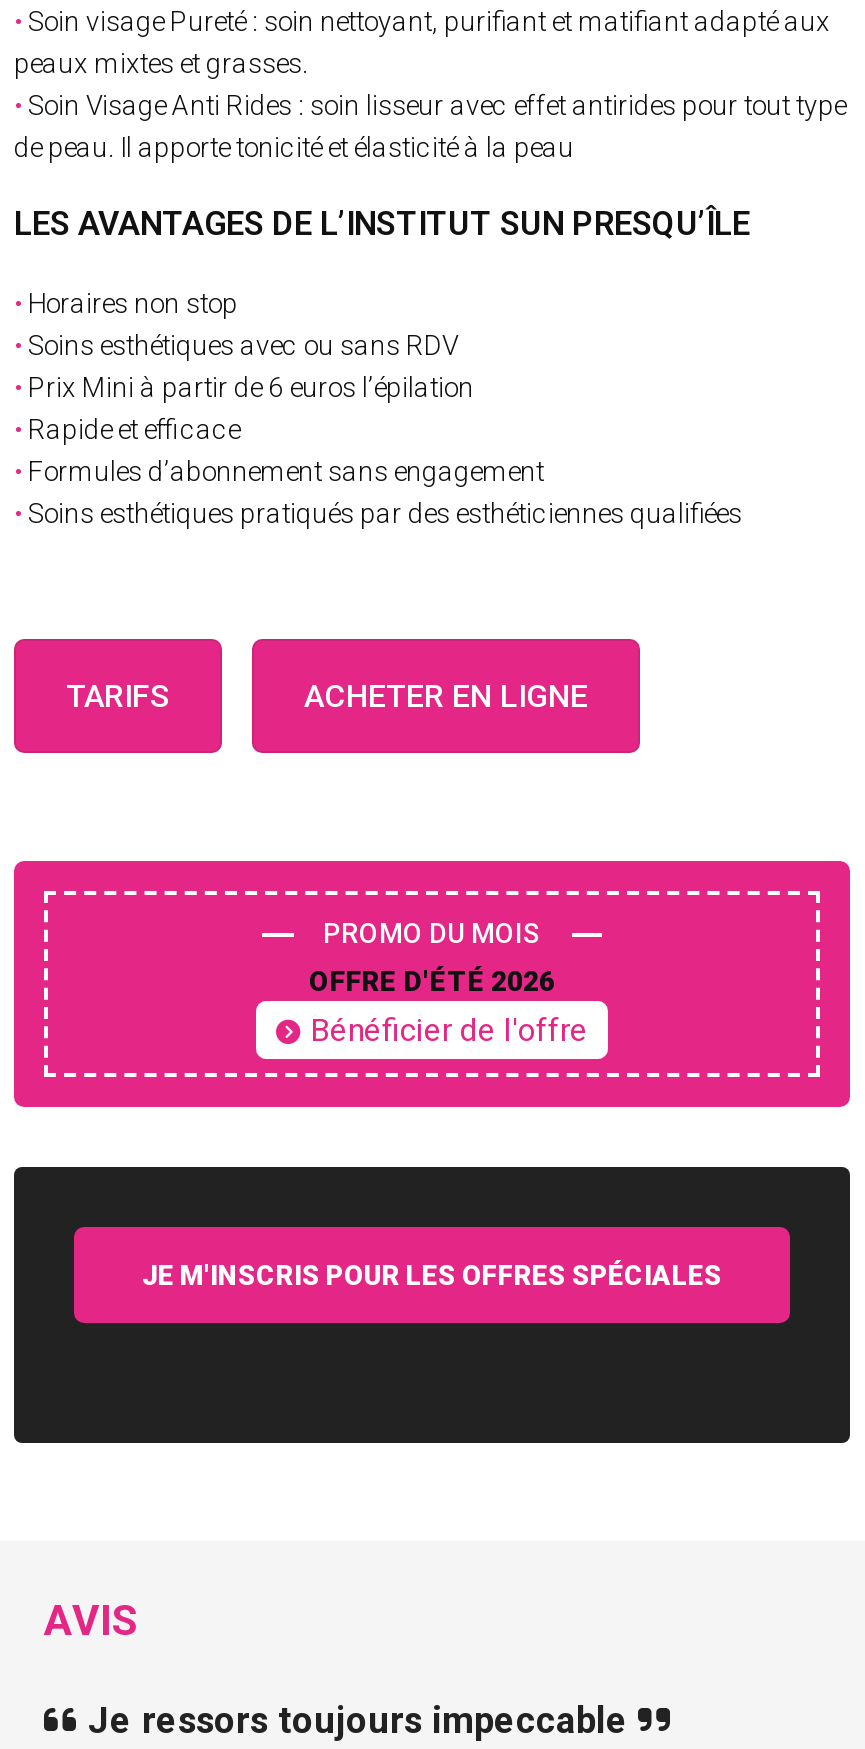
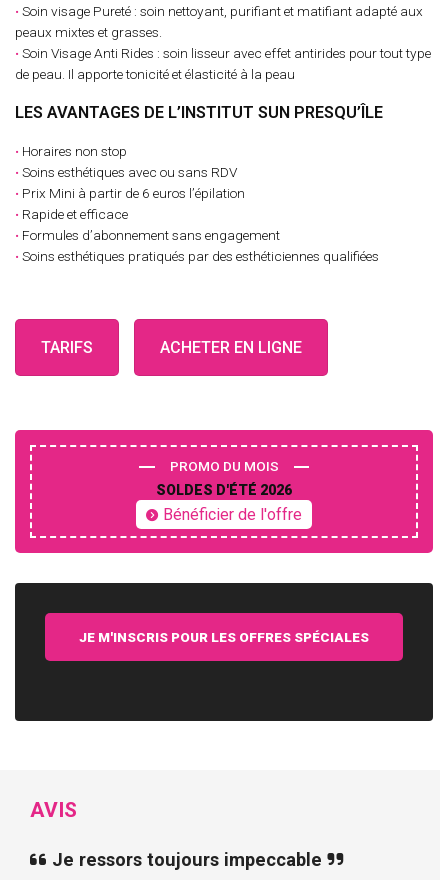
- OFFRE D'ÉTÉ 2026
+ SOLDES D'ÉTÉ 2026
